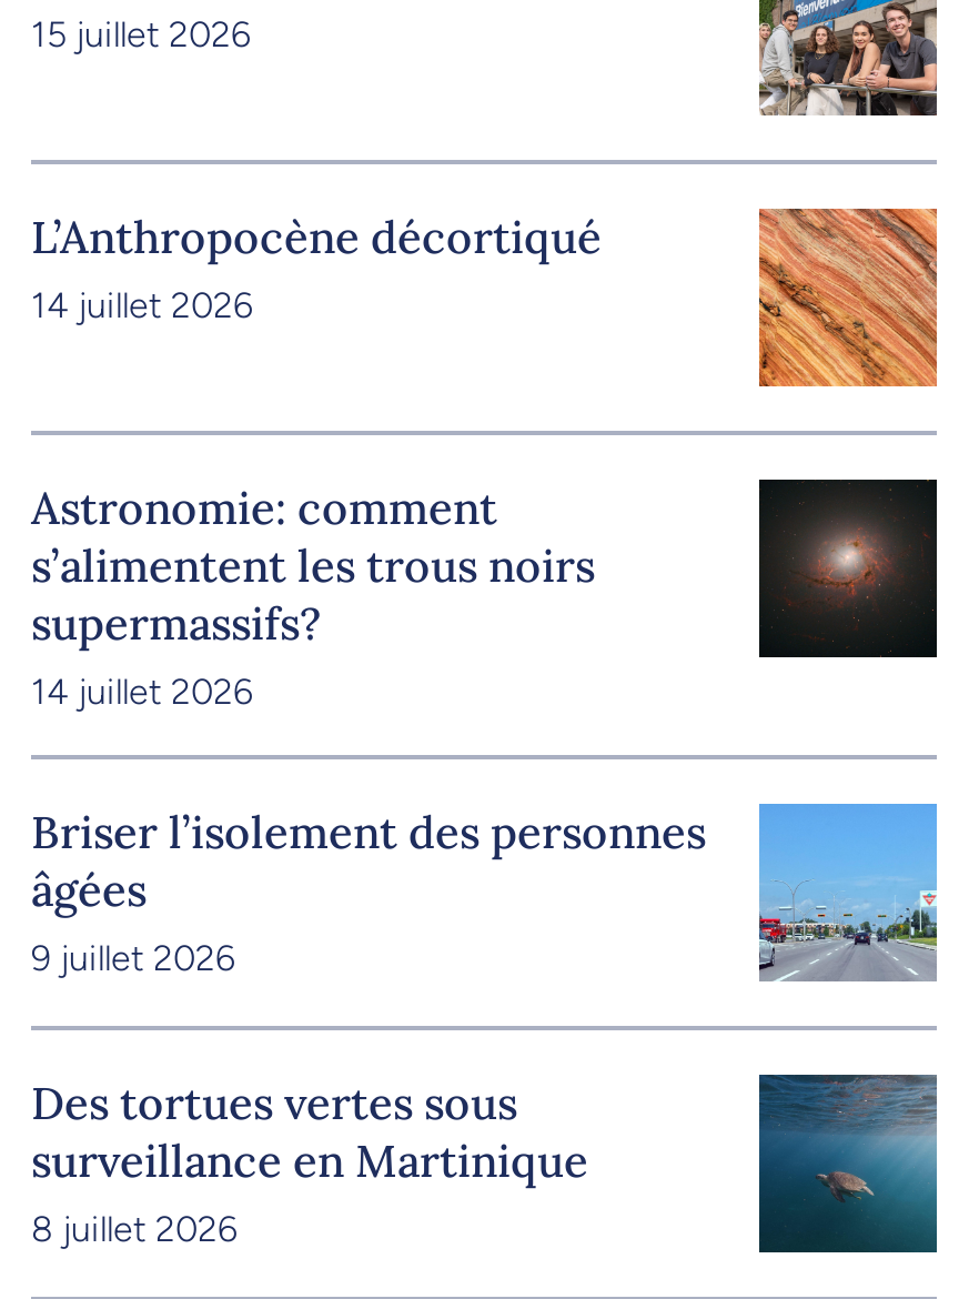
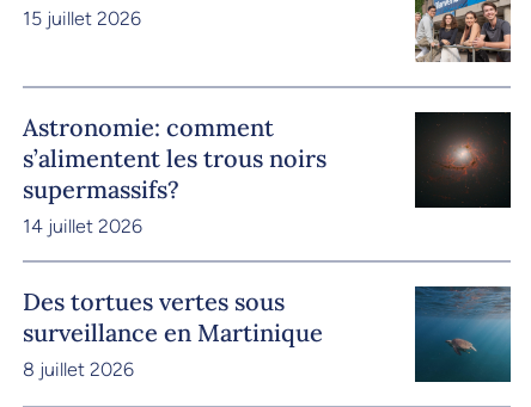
- L’Anthropocène décortiqué
- 14 juillet 2026

- [image]

- [image]
- Briser l’isolement des personnes
- âgées
- 9 juillet 2026
